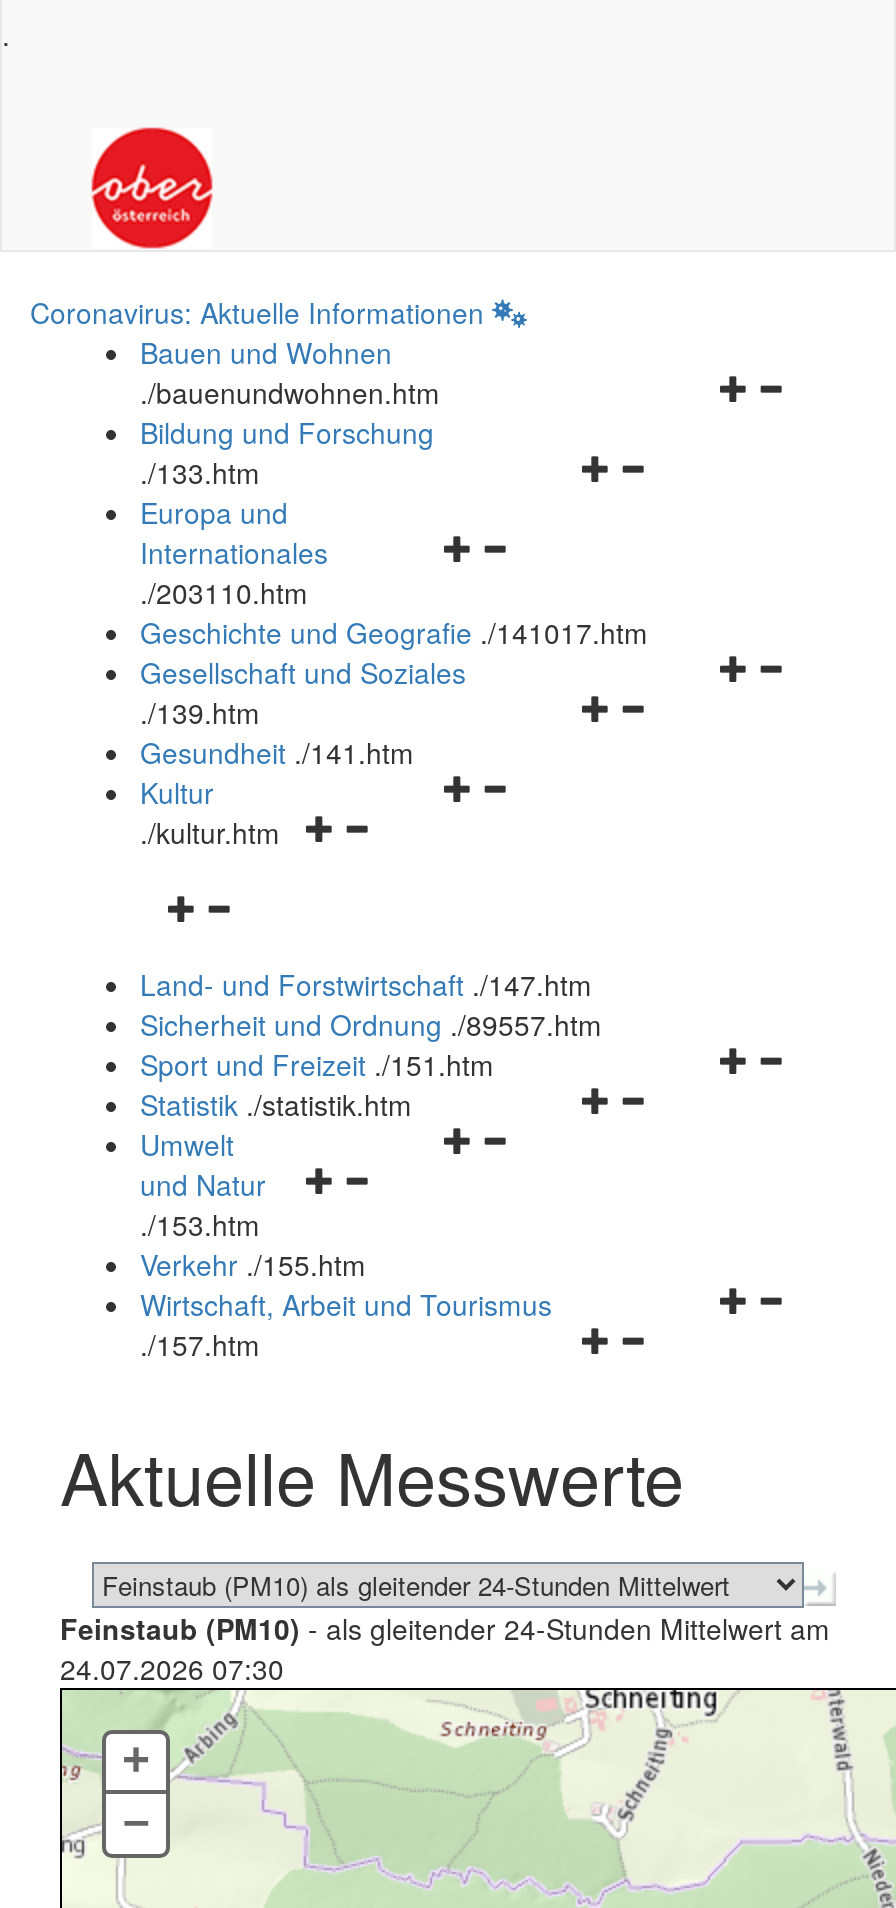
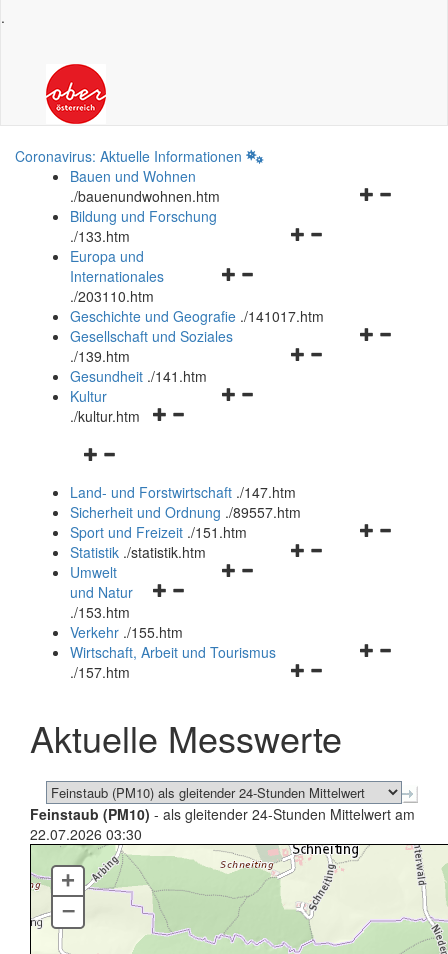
- 24.07.2026 07:30
+ 22.07.2026 03:30
